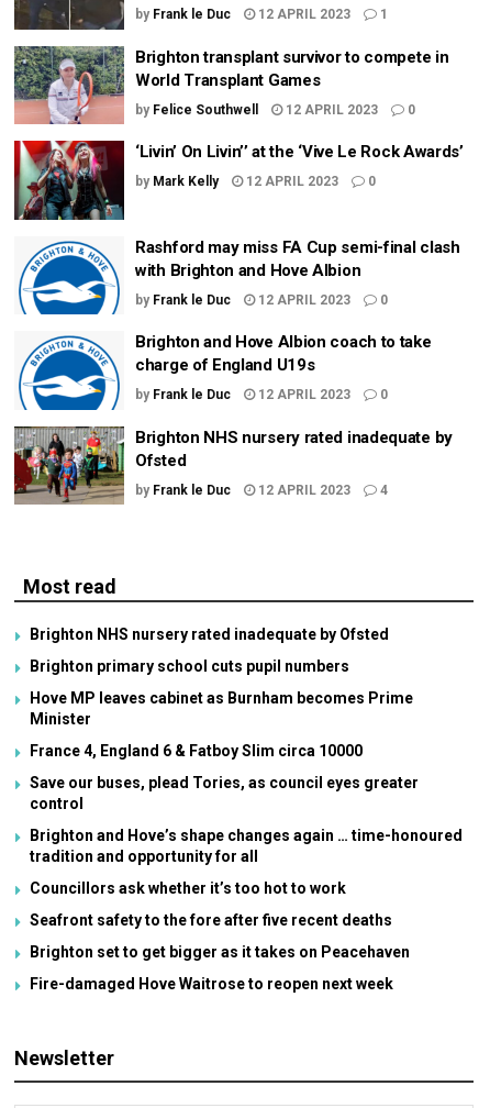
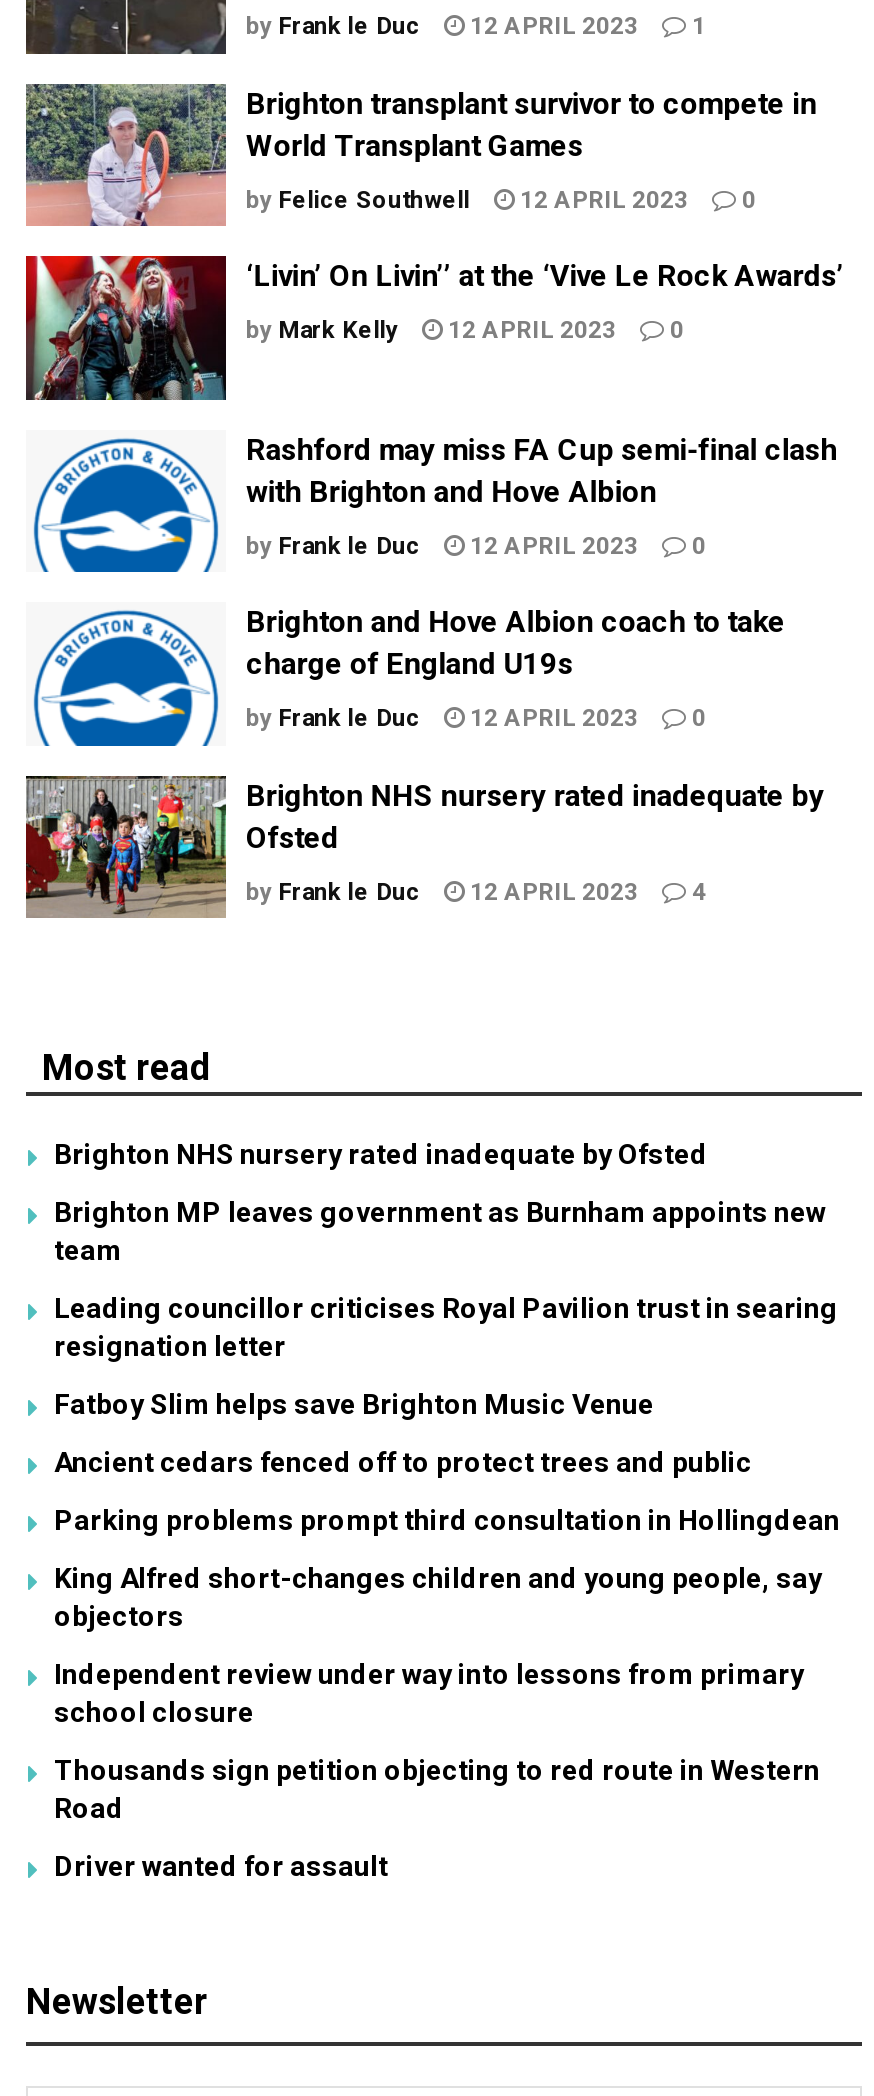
- Brighton primary school cuts pupil numbers
+ Brighton MP leaves government as Burnham appoints new
+ team

- Hove MP leaves cabinet as Burnham becomes Prime
- Minister
+ Leading councillor criticises Royal Pavilion trust in searing
+ resignation letter

- France 4, England 6 & Fatboy Slim circa 10000
+ Fatboy Slim helps save Brighton Music Venue

- Save our buses, plead Tories, as council eyes greater
- control
+ Ancient cedars fenced off to protect trees and public

- Brighton and Hove’s shape changes again … time-honoured
- tradition and opportunity for all
+ Parking problems prompt third consultation in Hollingdean

- Councillors ask whether it’s too hot to work
+ King Alfred short-changes children and young people, say
+ objectors

- Seafront safety to the fore after five recent deaths
+ Independent review under way into lessons from primary
+ school closure

- Brighton set to get bigger as it takes on Peacehaven
+ Thousands sign petition objecting to red route in Western
+ Road

- Fire-damaged Hove Waitrose to reopen next week
+ Driver wanted for assault
